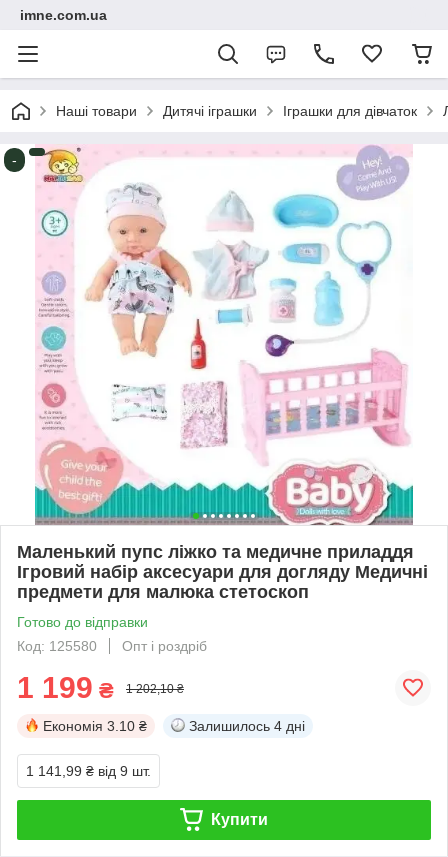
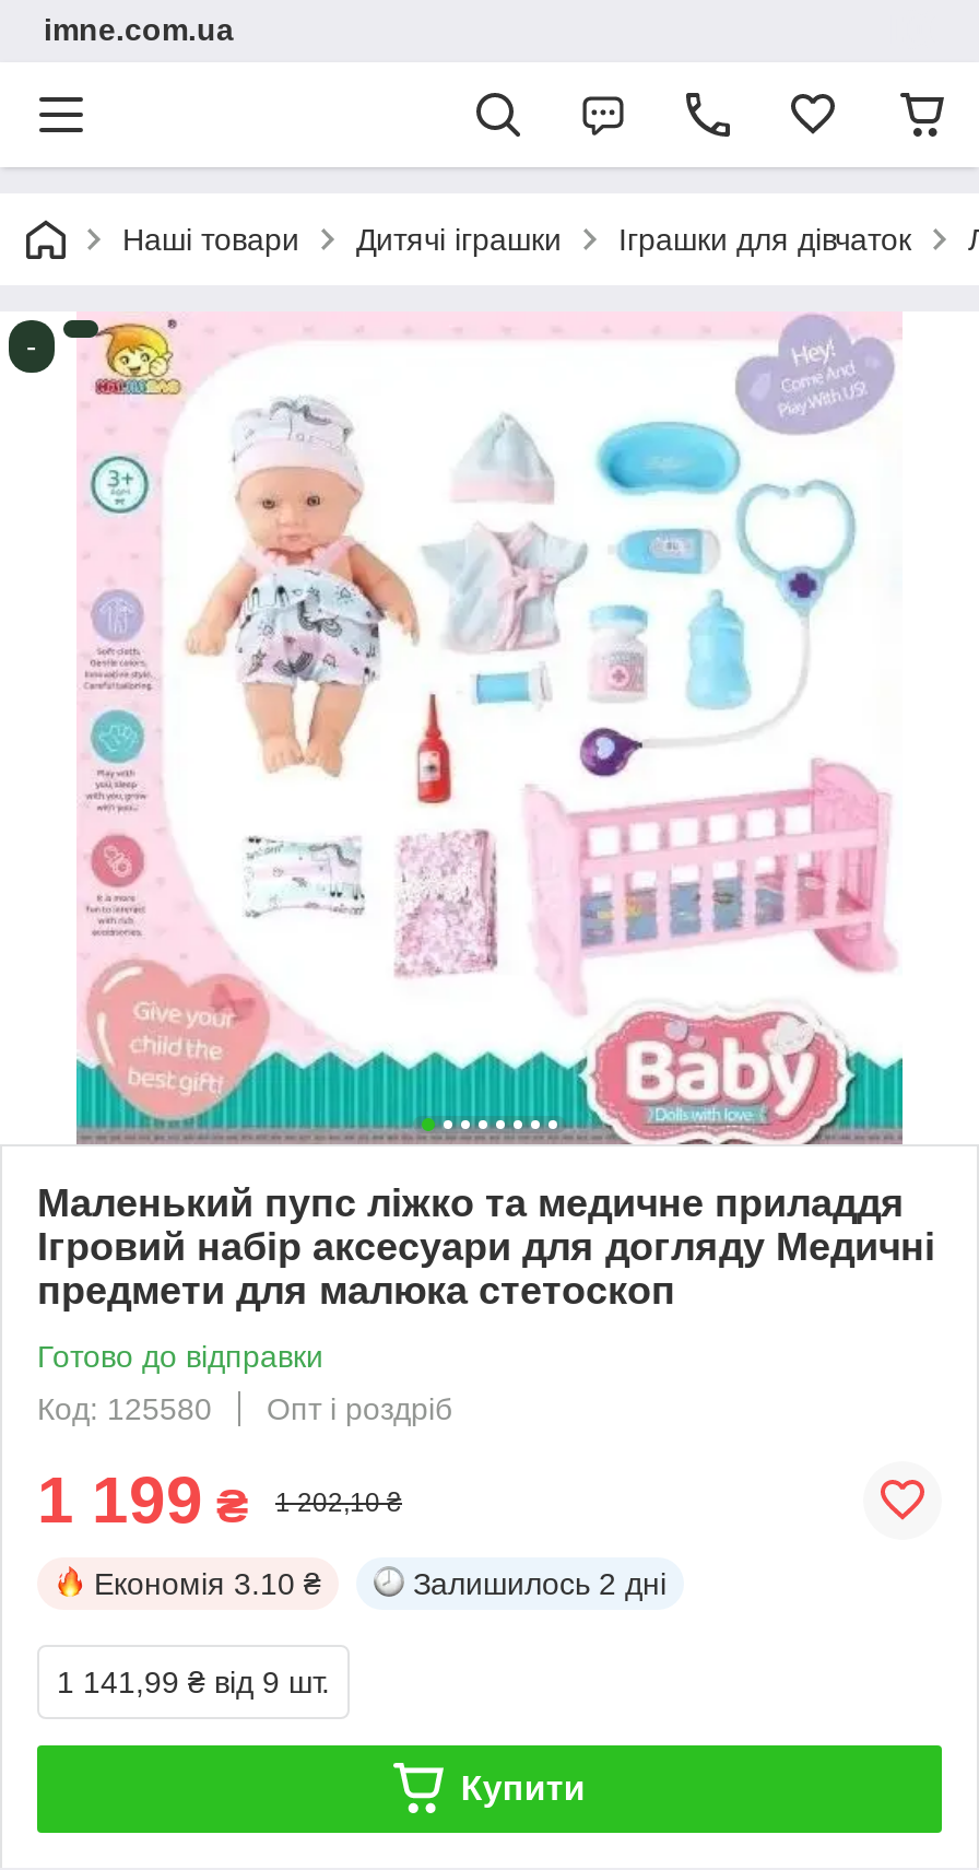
- Залишилось 4 дні
+ Залишилось 2 дні
